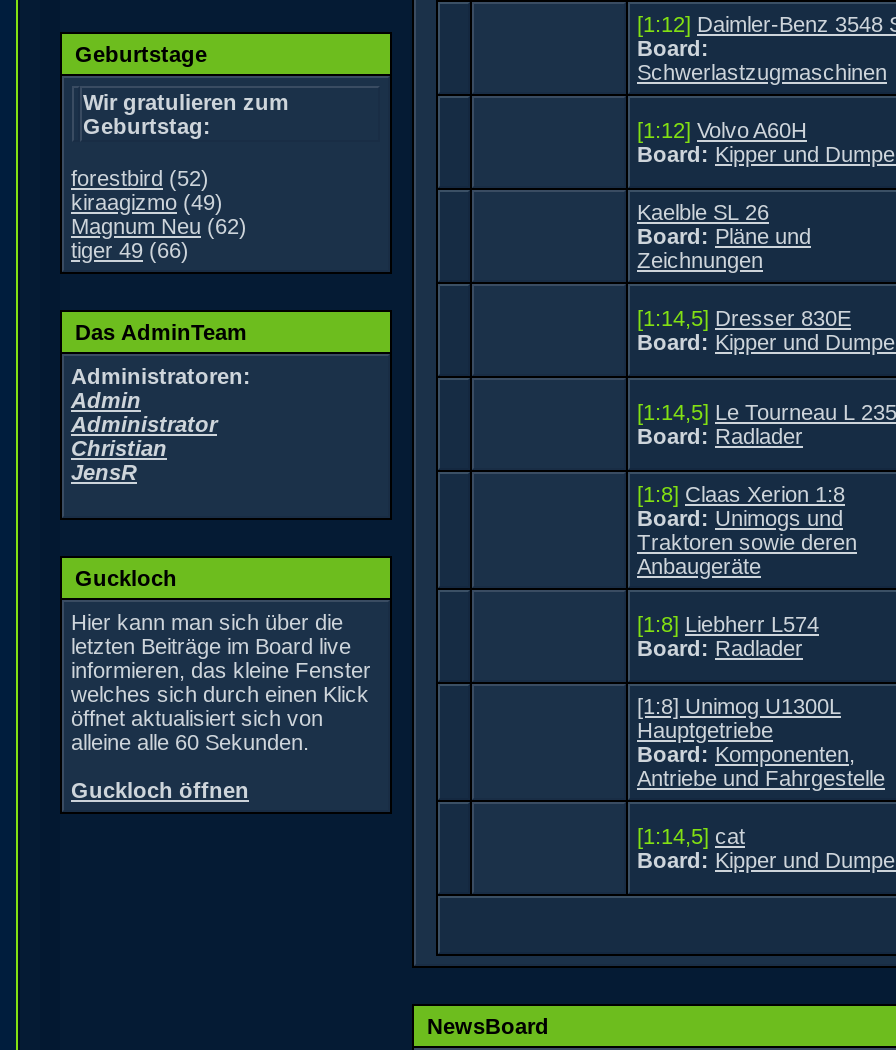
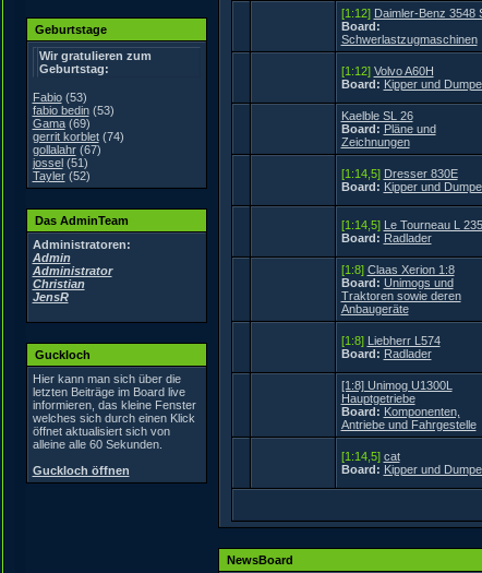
- forestbird (52)
- kiraagizmo (49)
- Magnum Neu (62)
- tiger 49(66)
+ Fabio (53)
+ fabio bedin (53)
+ Gama(69)
+ gerrit korblet (74)
+ gollalahr(67)
+ jossel(51)
+ Tayler (52)

moved down: Das AdminTeam | Administratoren: | Admin | ... | alleine alle 60 Sekunden. | Guckloch öffnen
